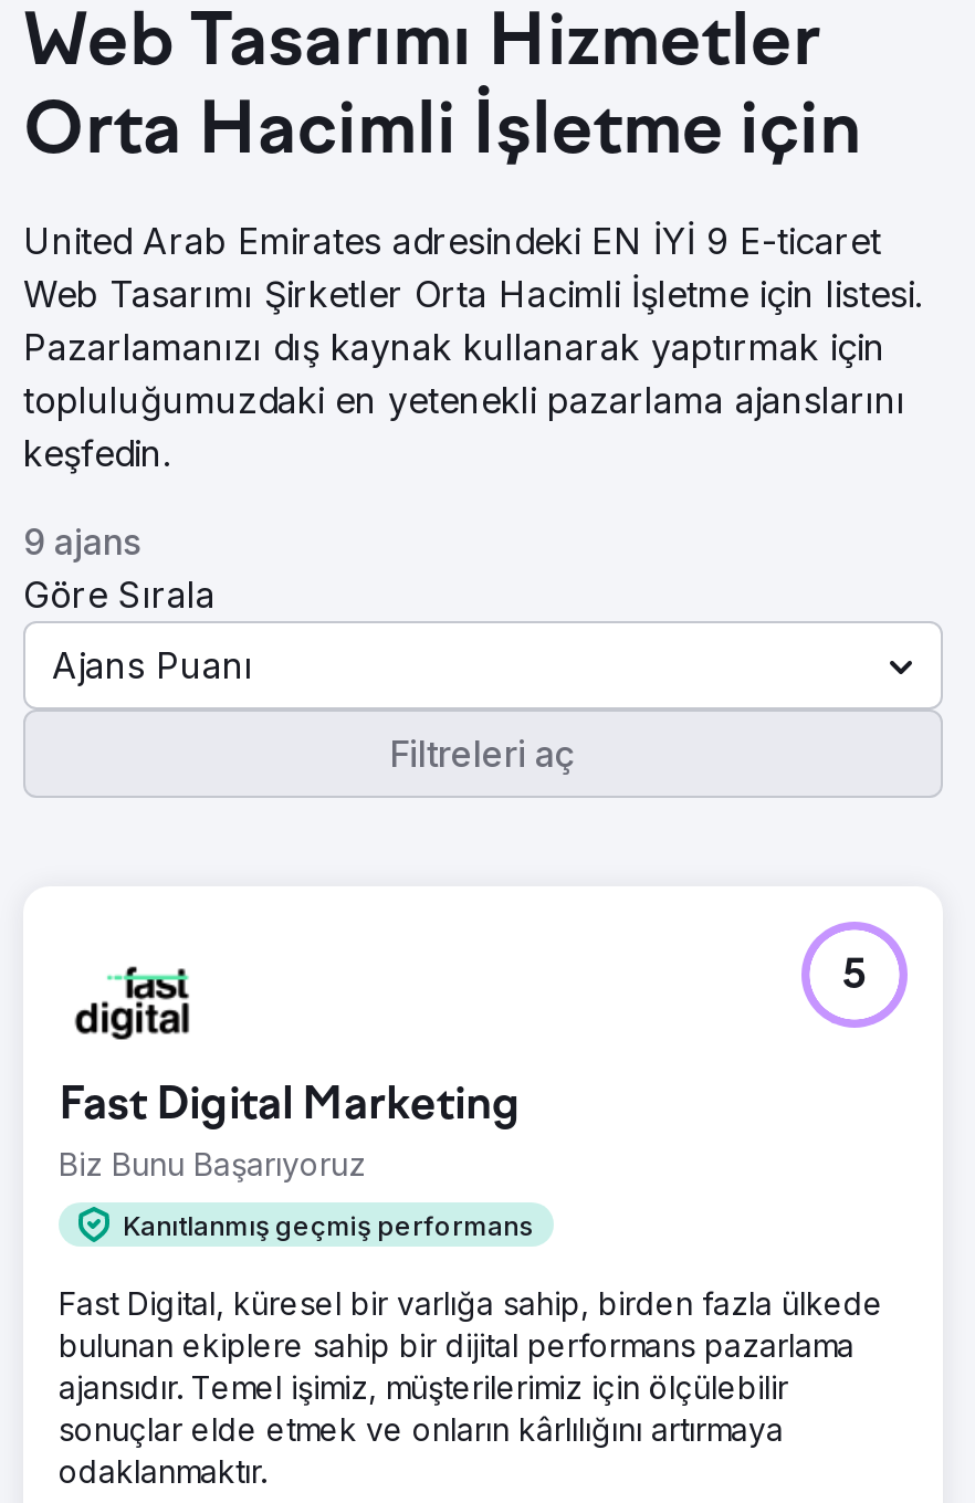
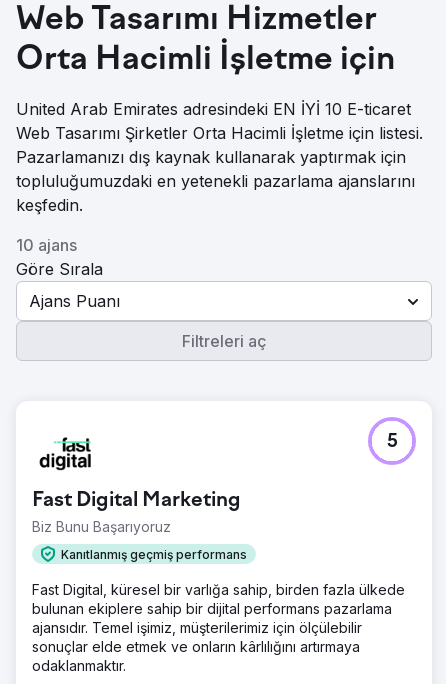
- United Arab Emirates adresindeki EN İYİ 9 E-ticaret
+ United Arab Emirates adresindeki EN İYİ 10 E-ticaret

- 9 ajans
+ 10 ajans
